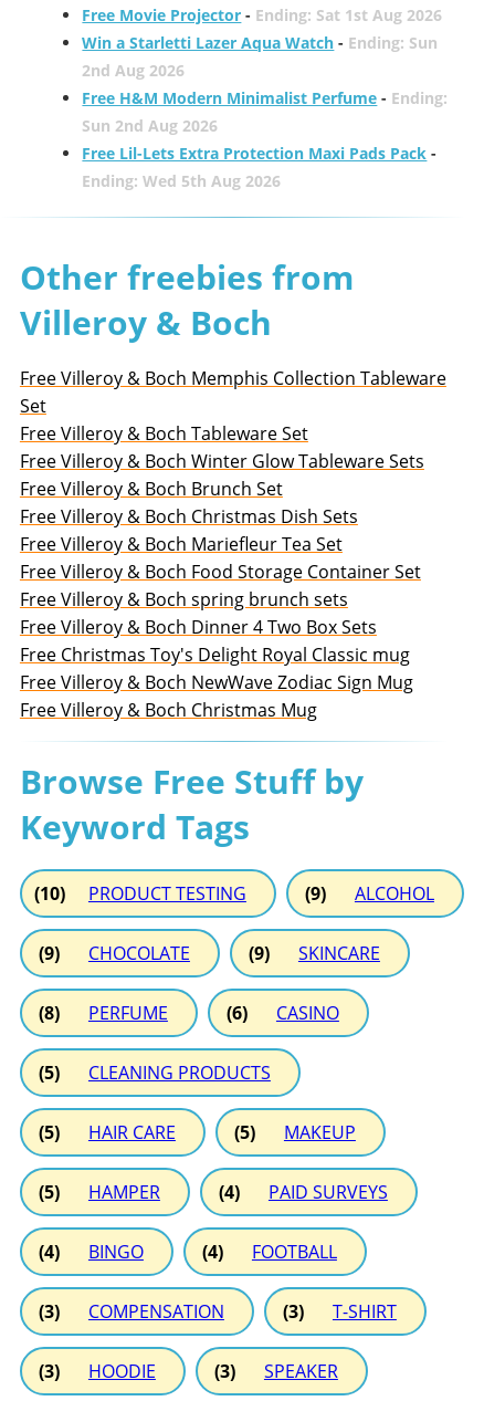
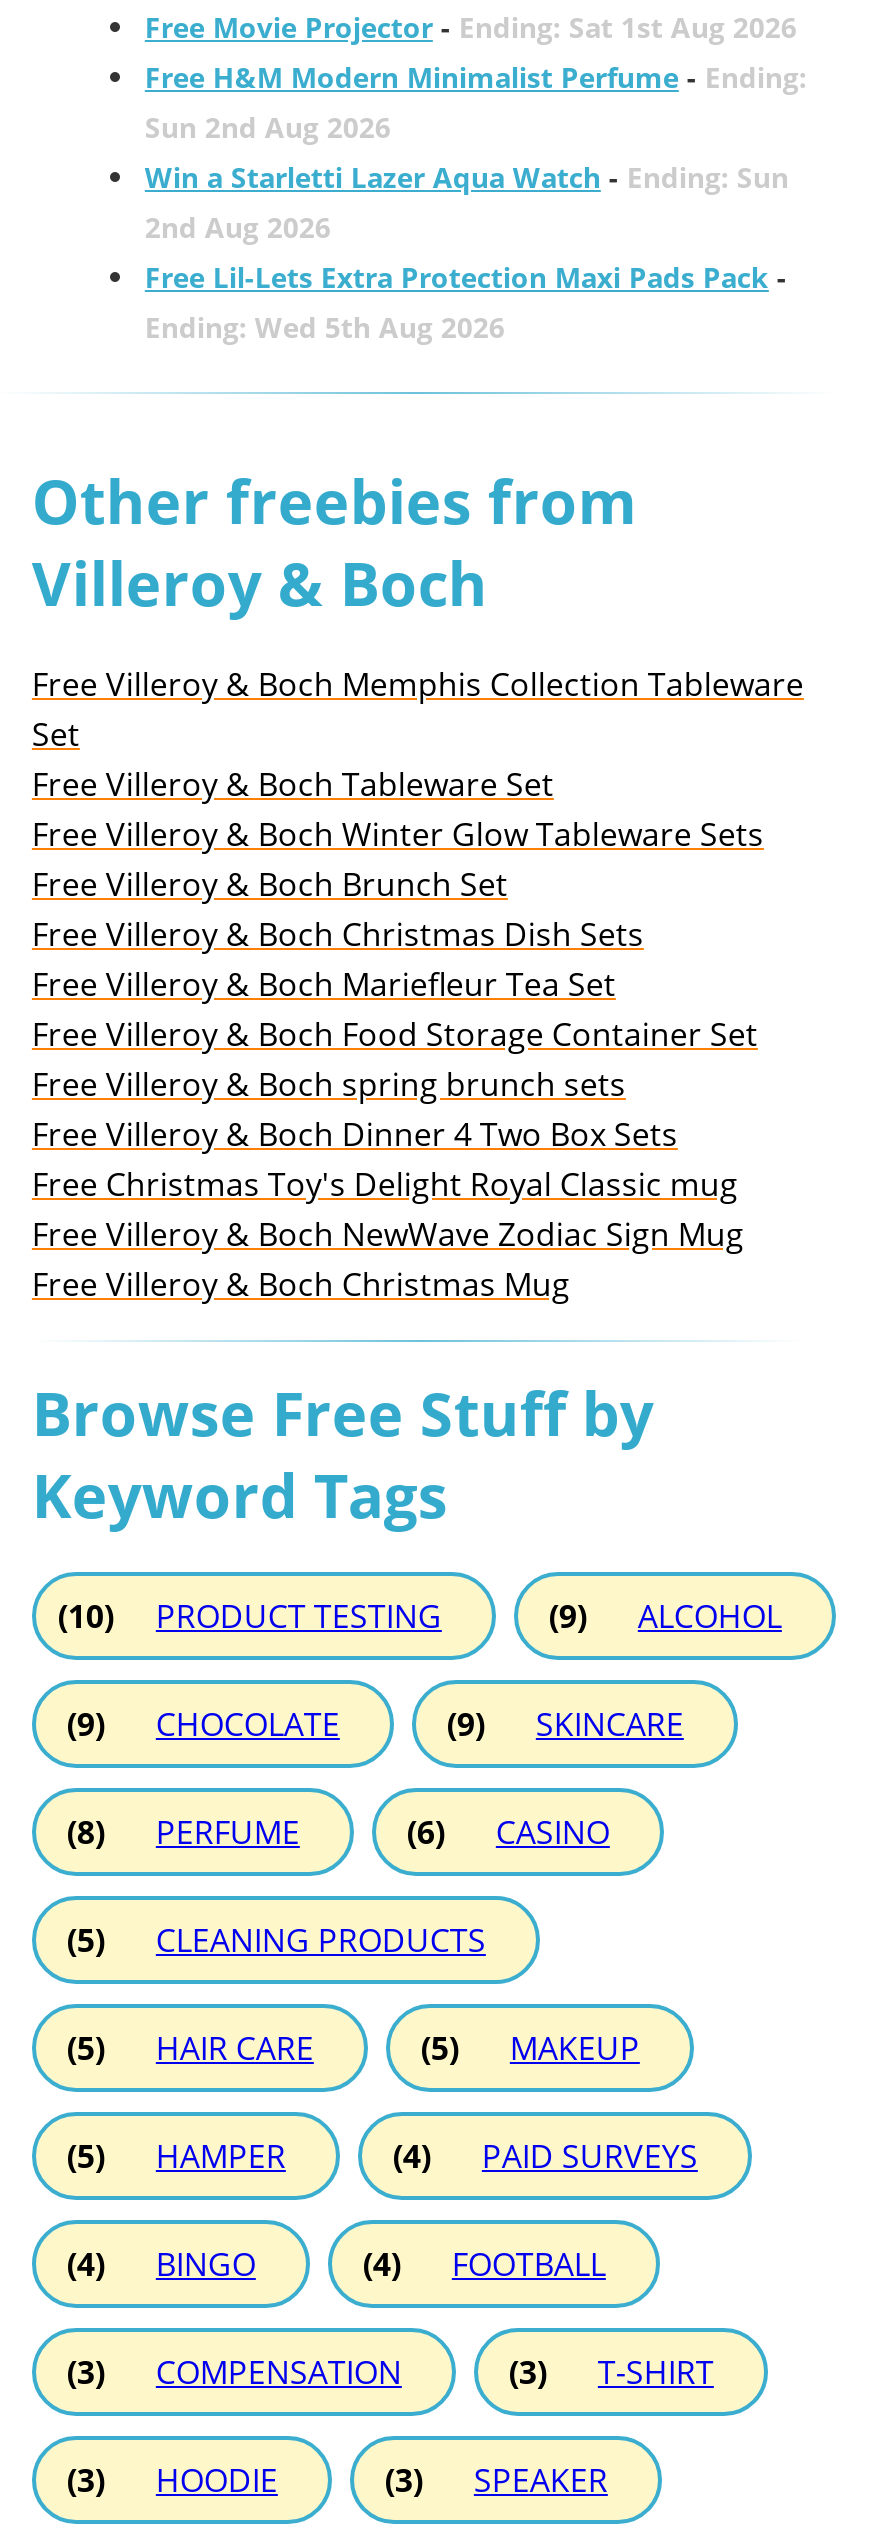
moved down: Win a Starletti Lazer Aqua Watch - Ending: Sun | 2nd Aug 2026

moved up: Free H&M Modern Minimalist Perfume - Ending: | Sun 2nd Aug 2026
